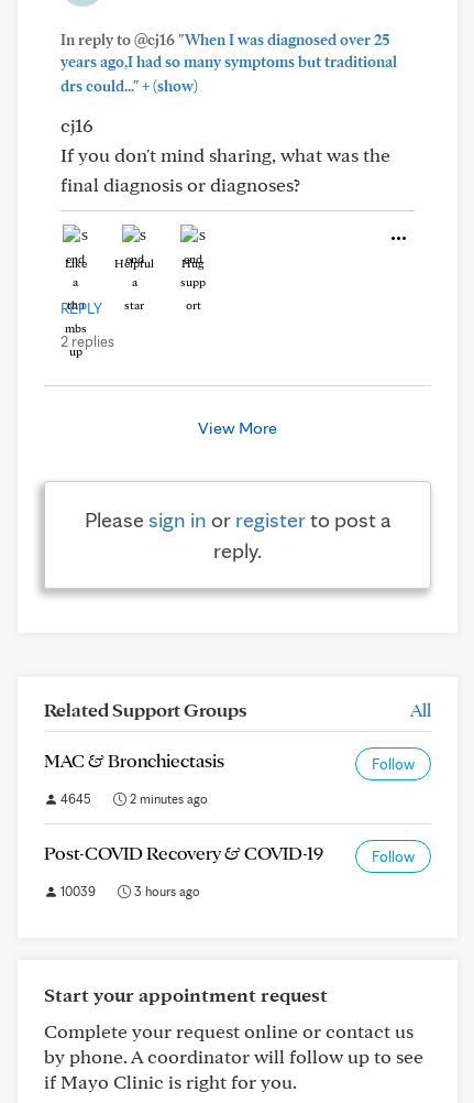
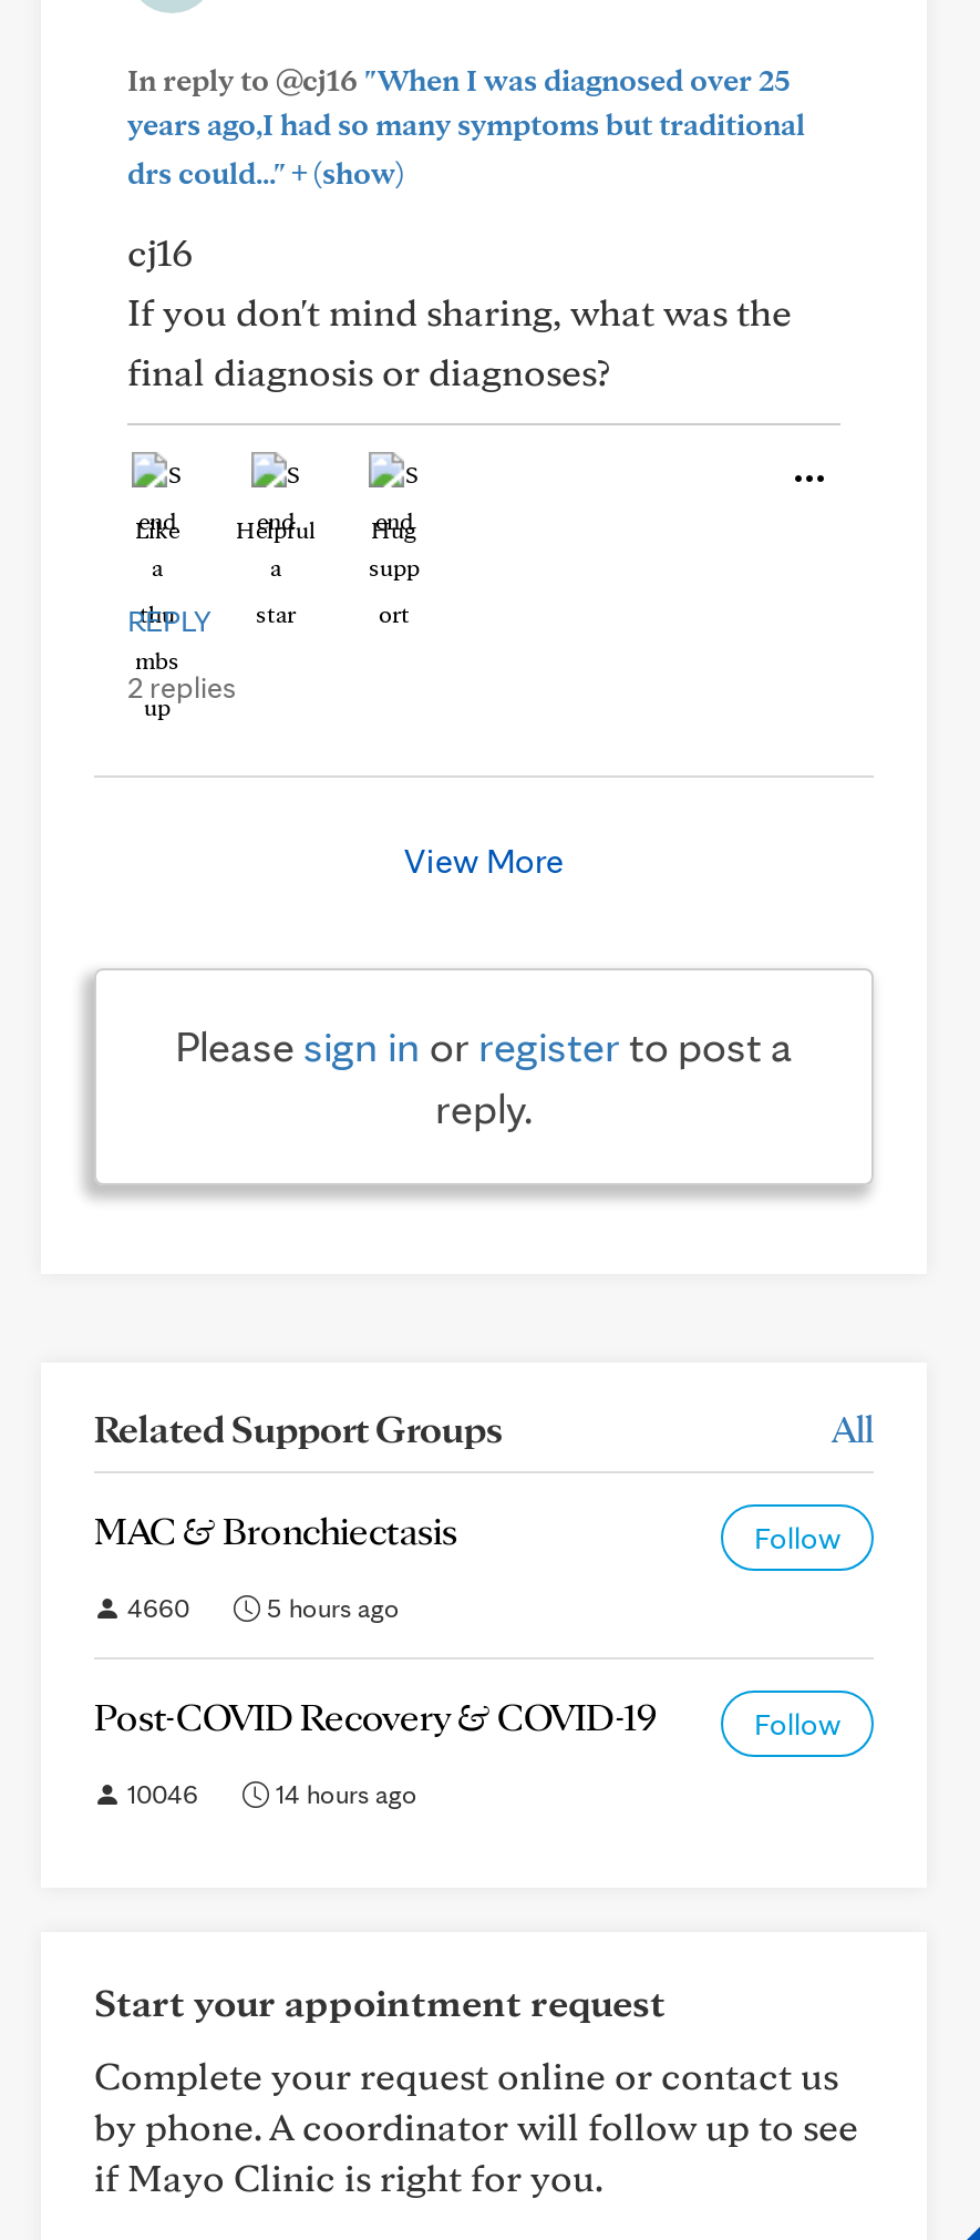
- 4645
+ 4660

- 2 minutes ago
+ 5 hours ago

- 10039
+ 10046

- 3 hours ago
+ 14 hours ago
